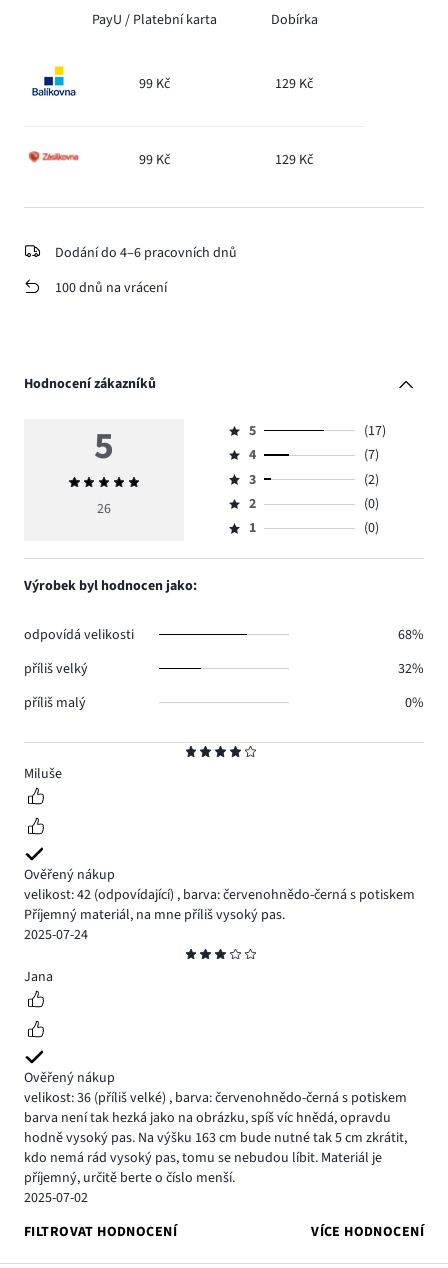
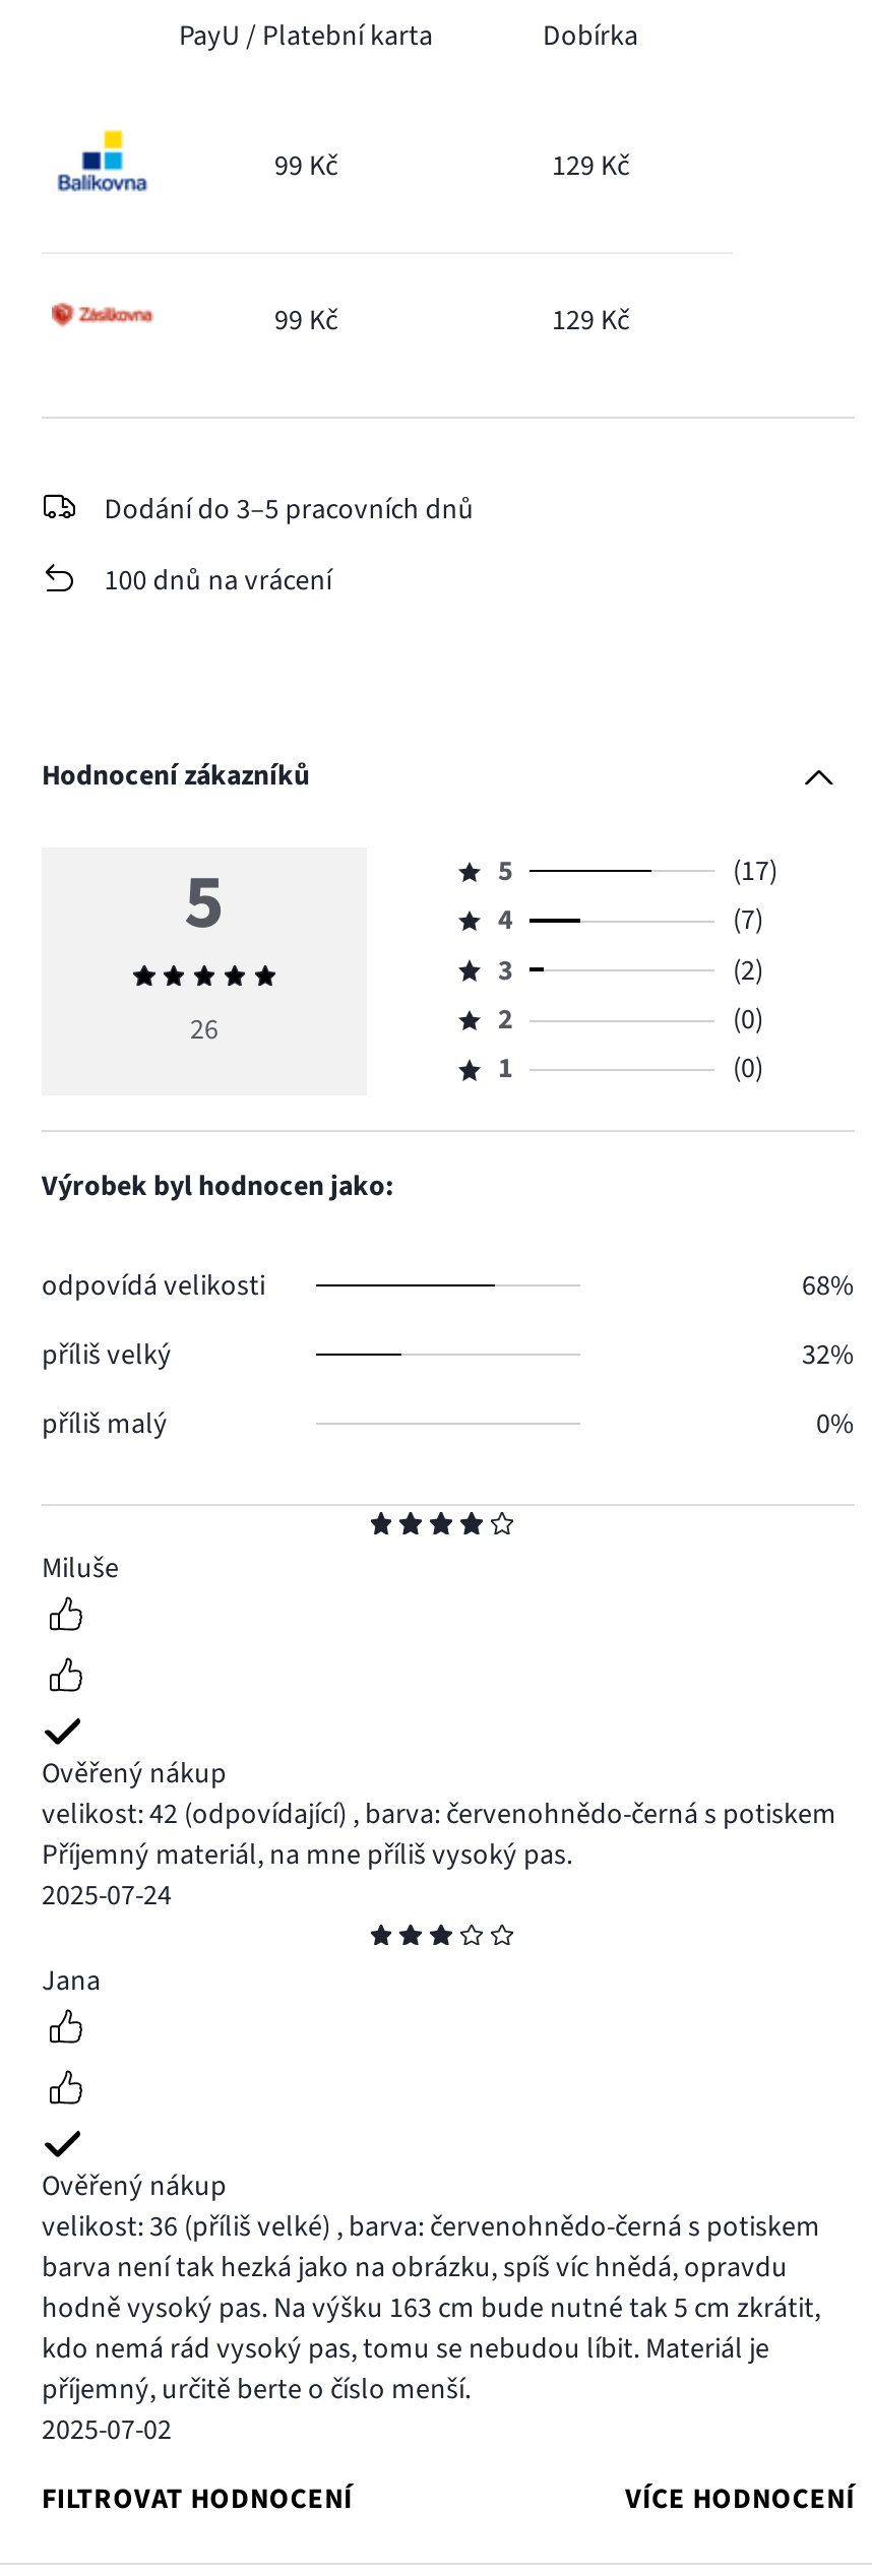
- Dodání do 4–6 pracovních dnů
+ Dodání do 3–5 pracovních dnů
